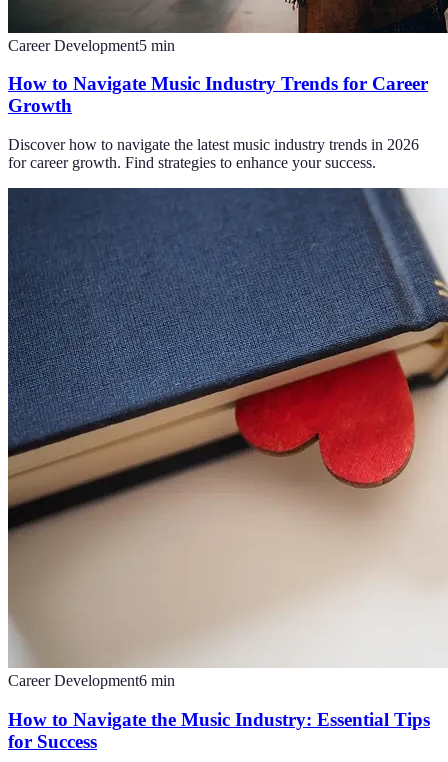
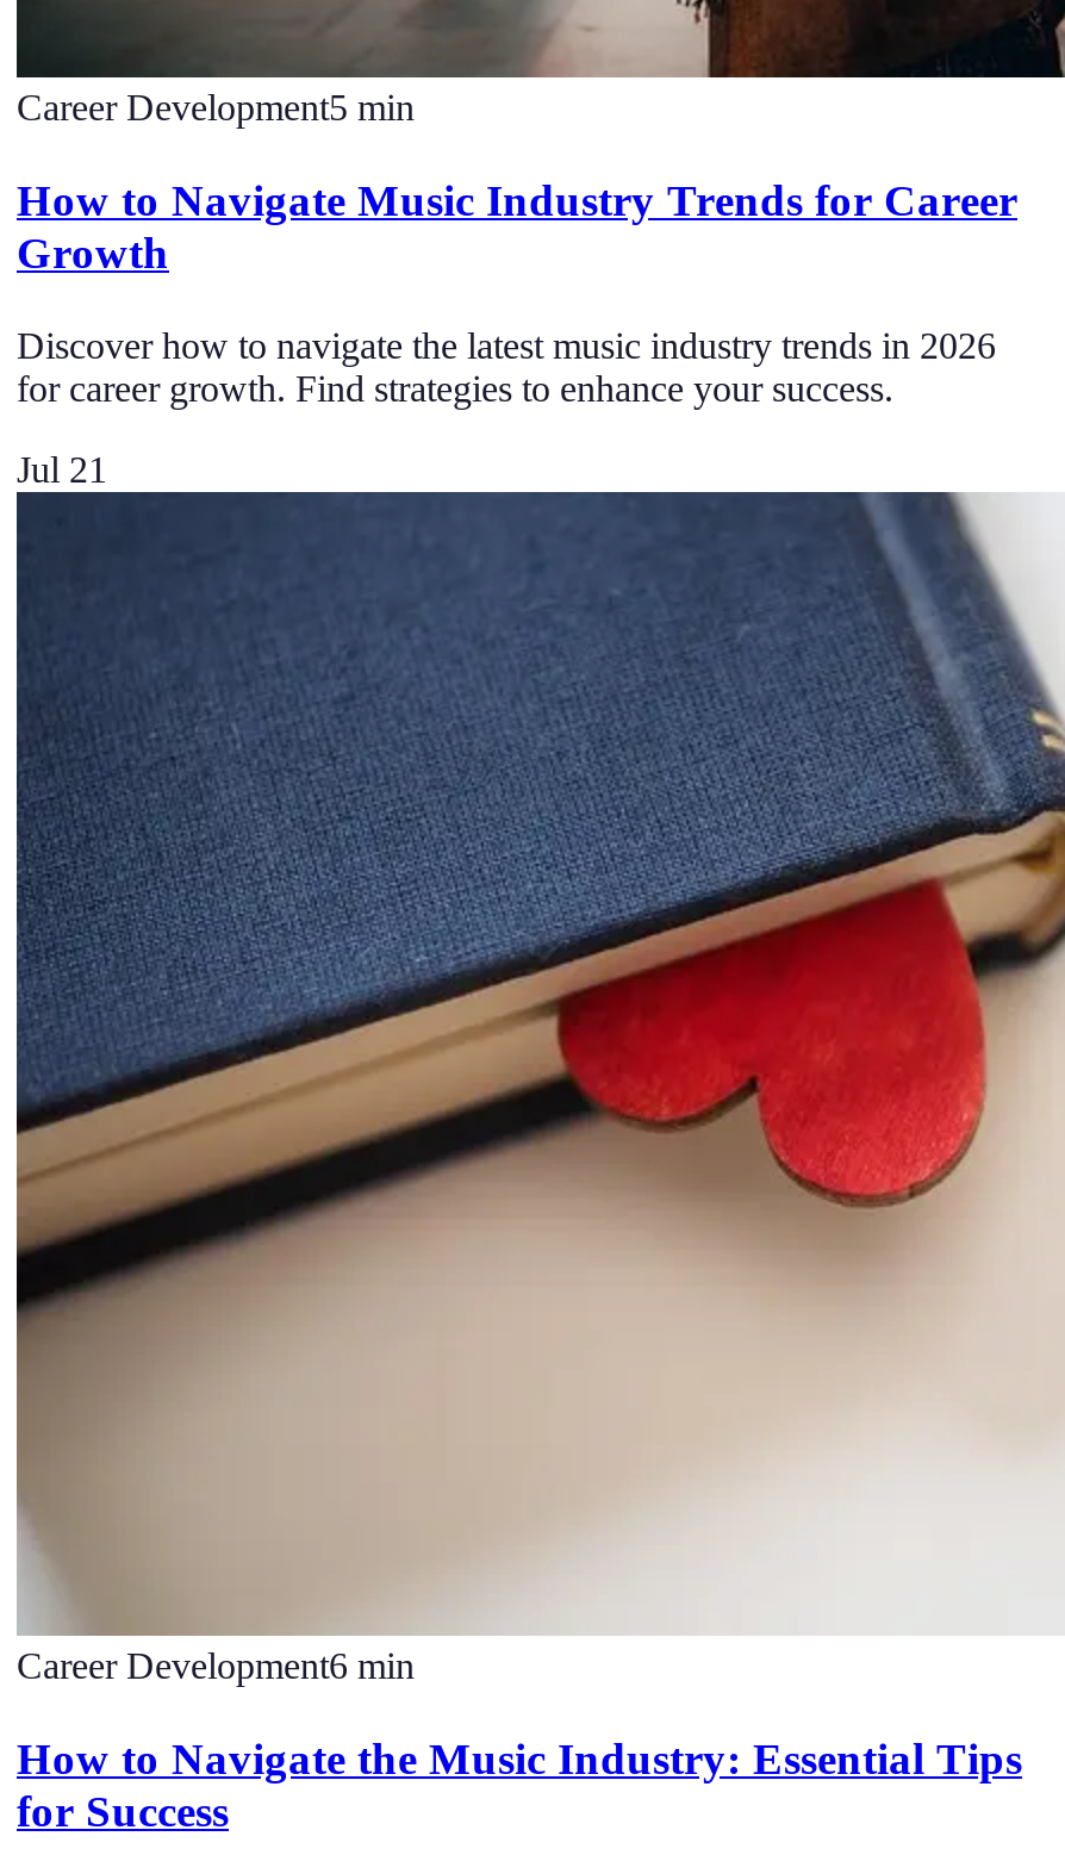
+ Jul 21
